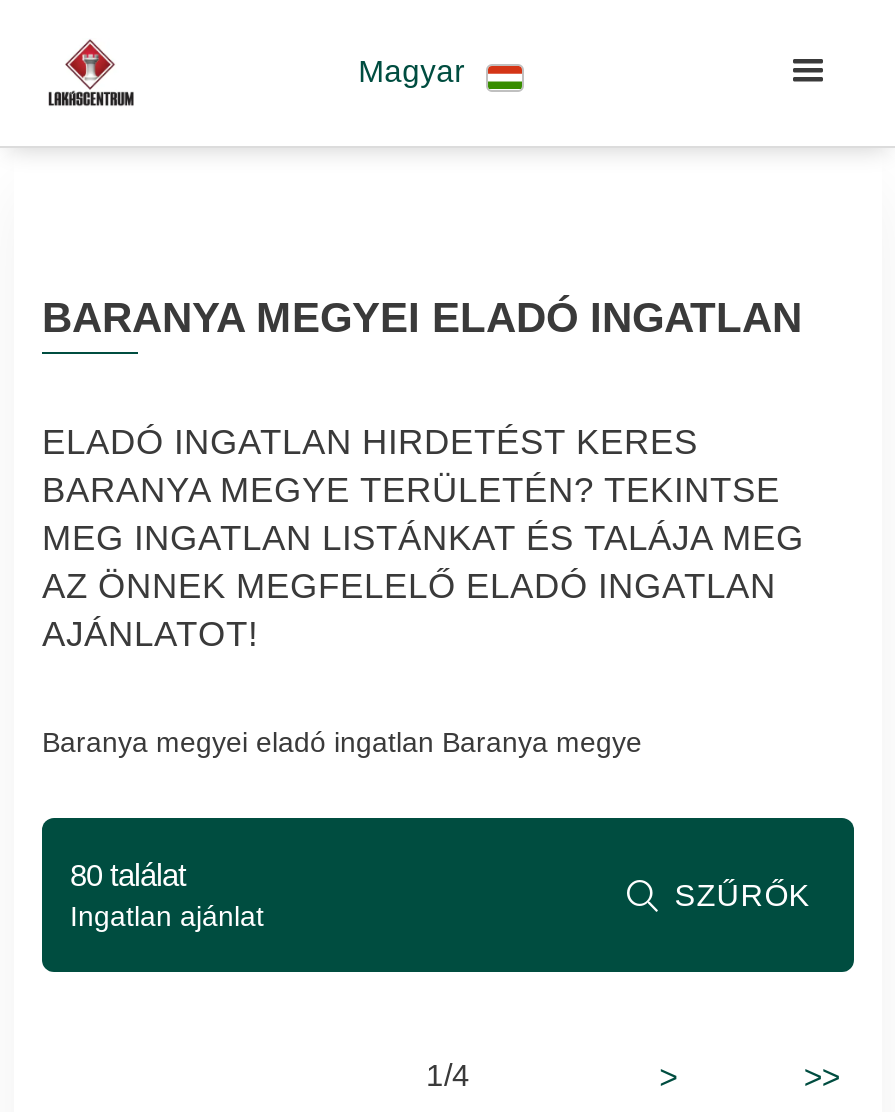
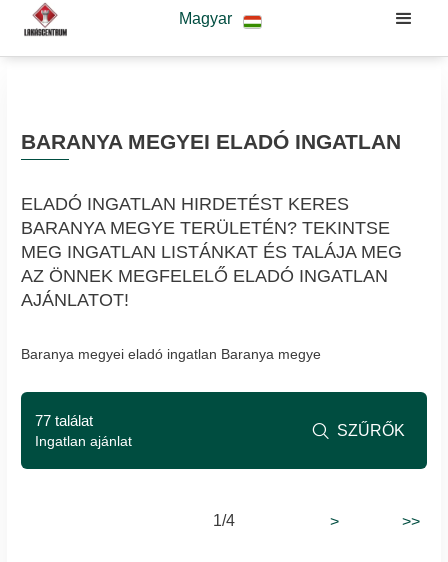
- 80 találat
+ 77 találat
